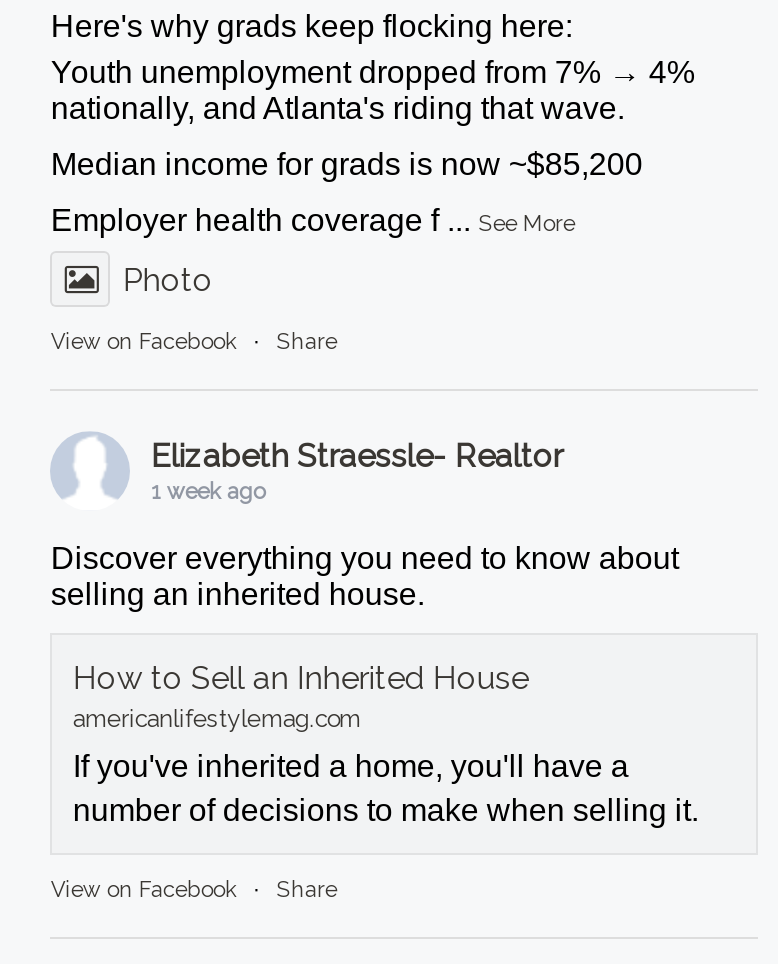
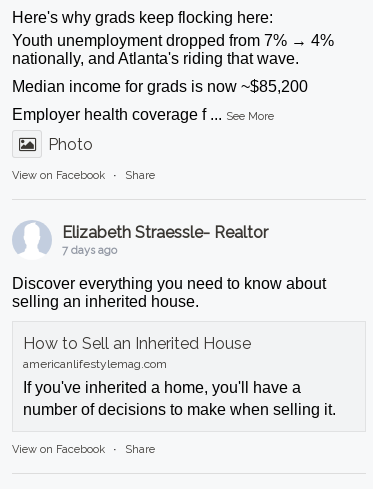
- 1 week ago
+ 7 days ago
